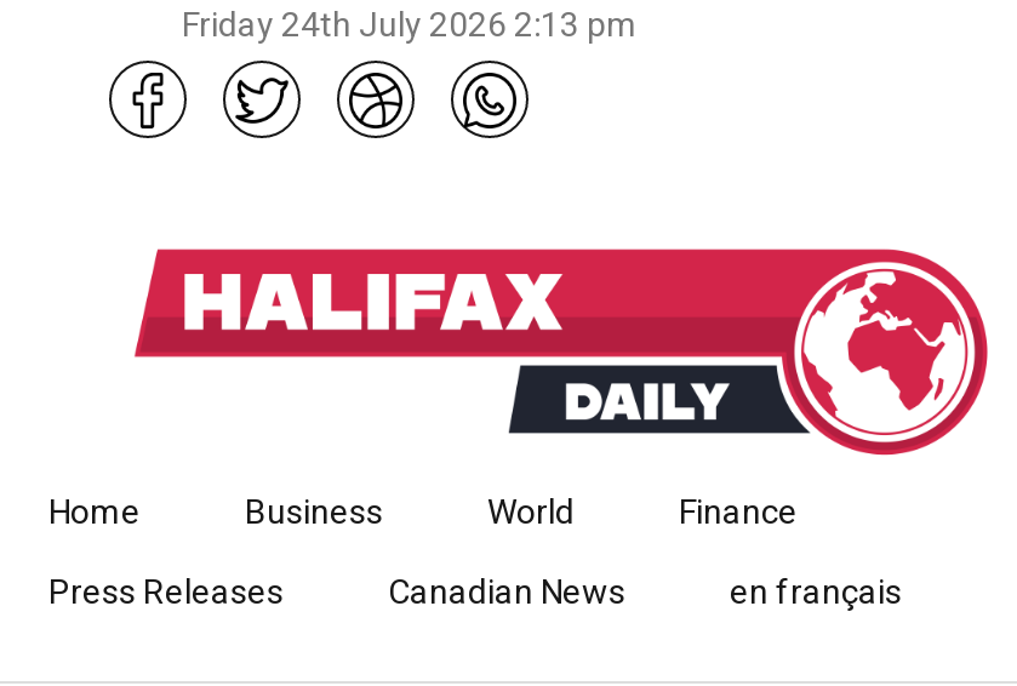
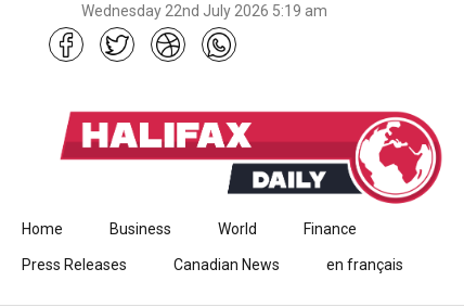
- Friday 24th July 2026 2:13 pm
+ Wednesday 22nd July 2026 5:19 am
